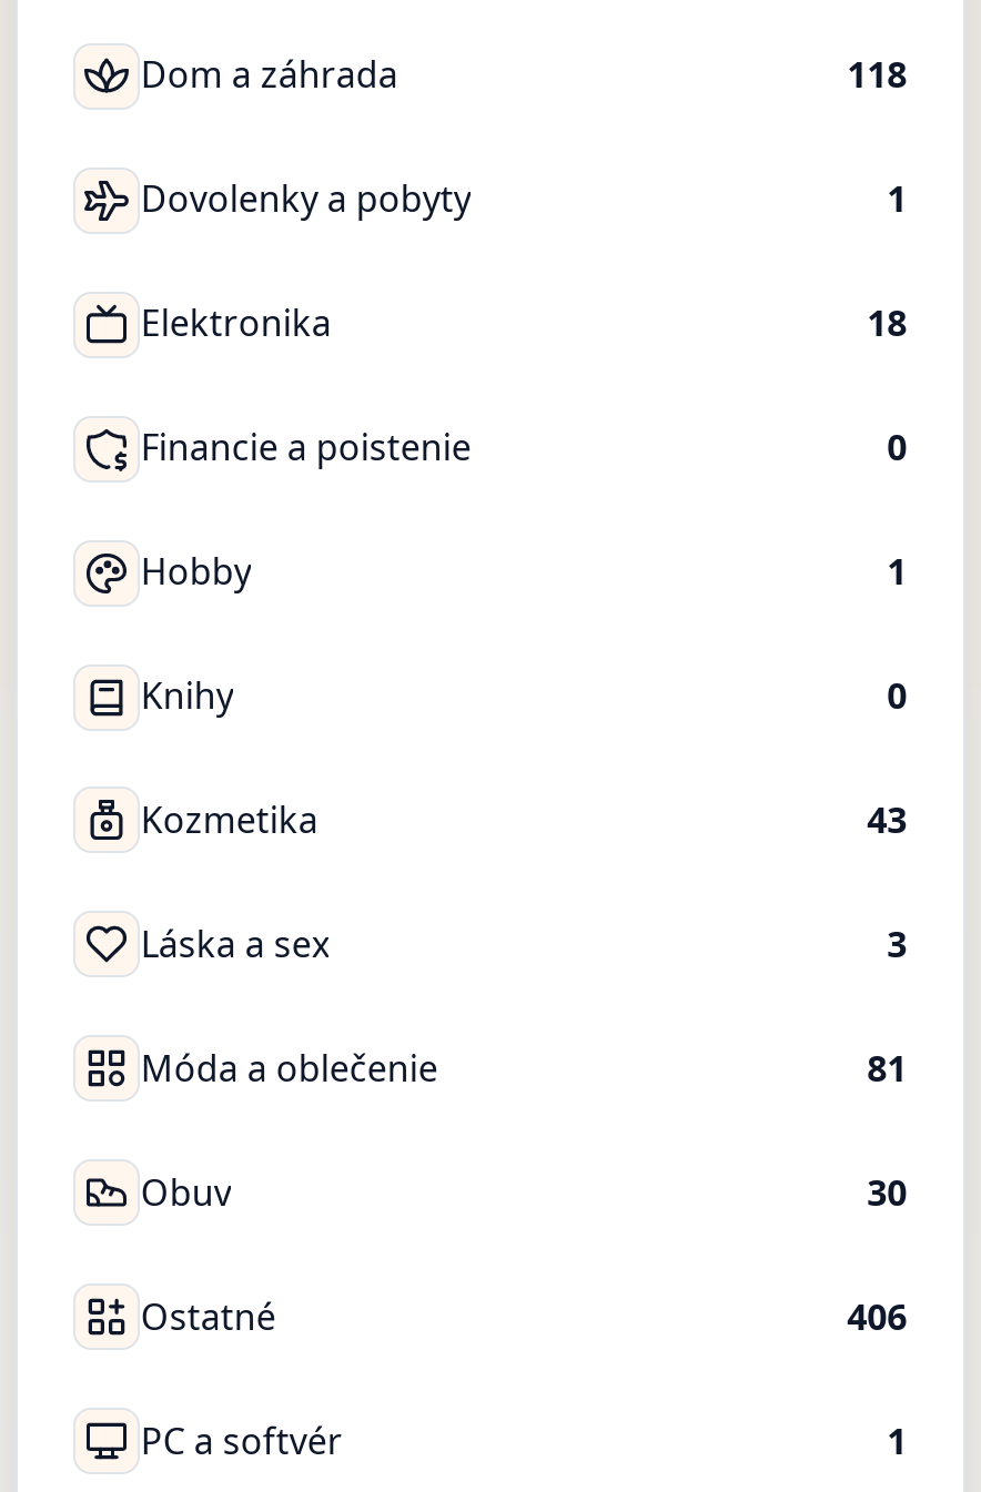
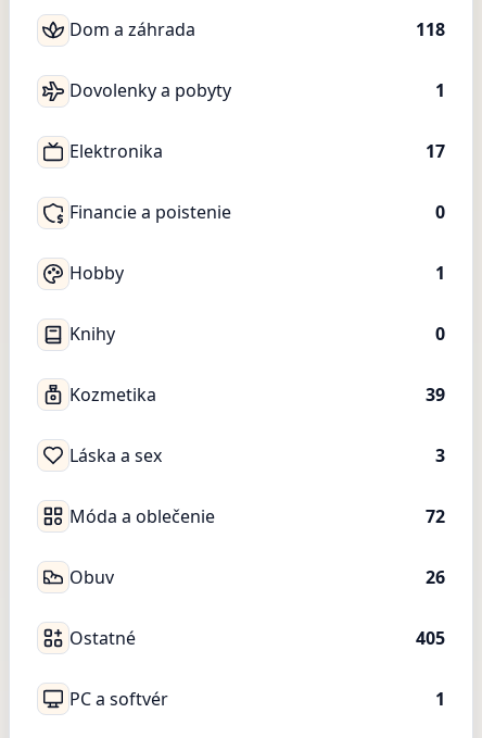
- 18
+ 17

- 43
+ 39

- 81
+ 72

- 30
+ 26

- 406
+ 405
